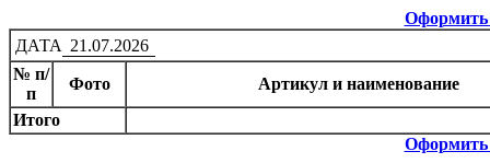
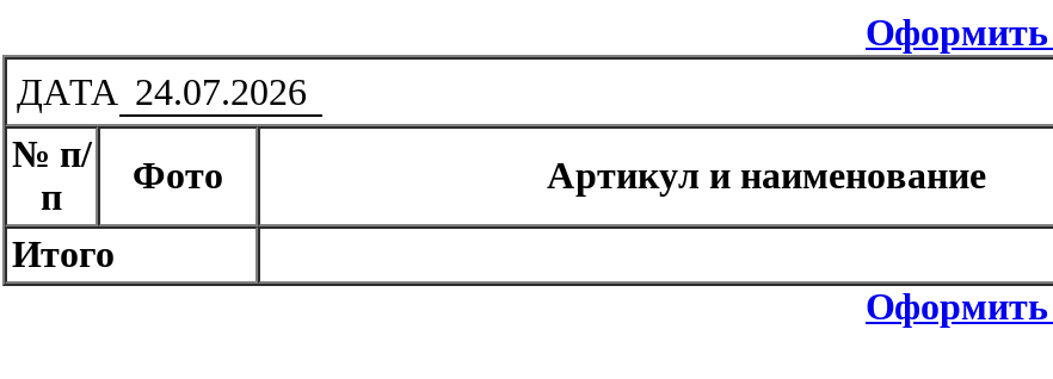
- ДАТА 21.07.2026
+ ДАТА 24.07.2026
